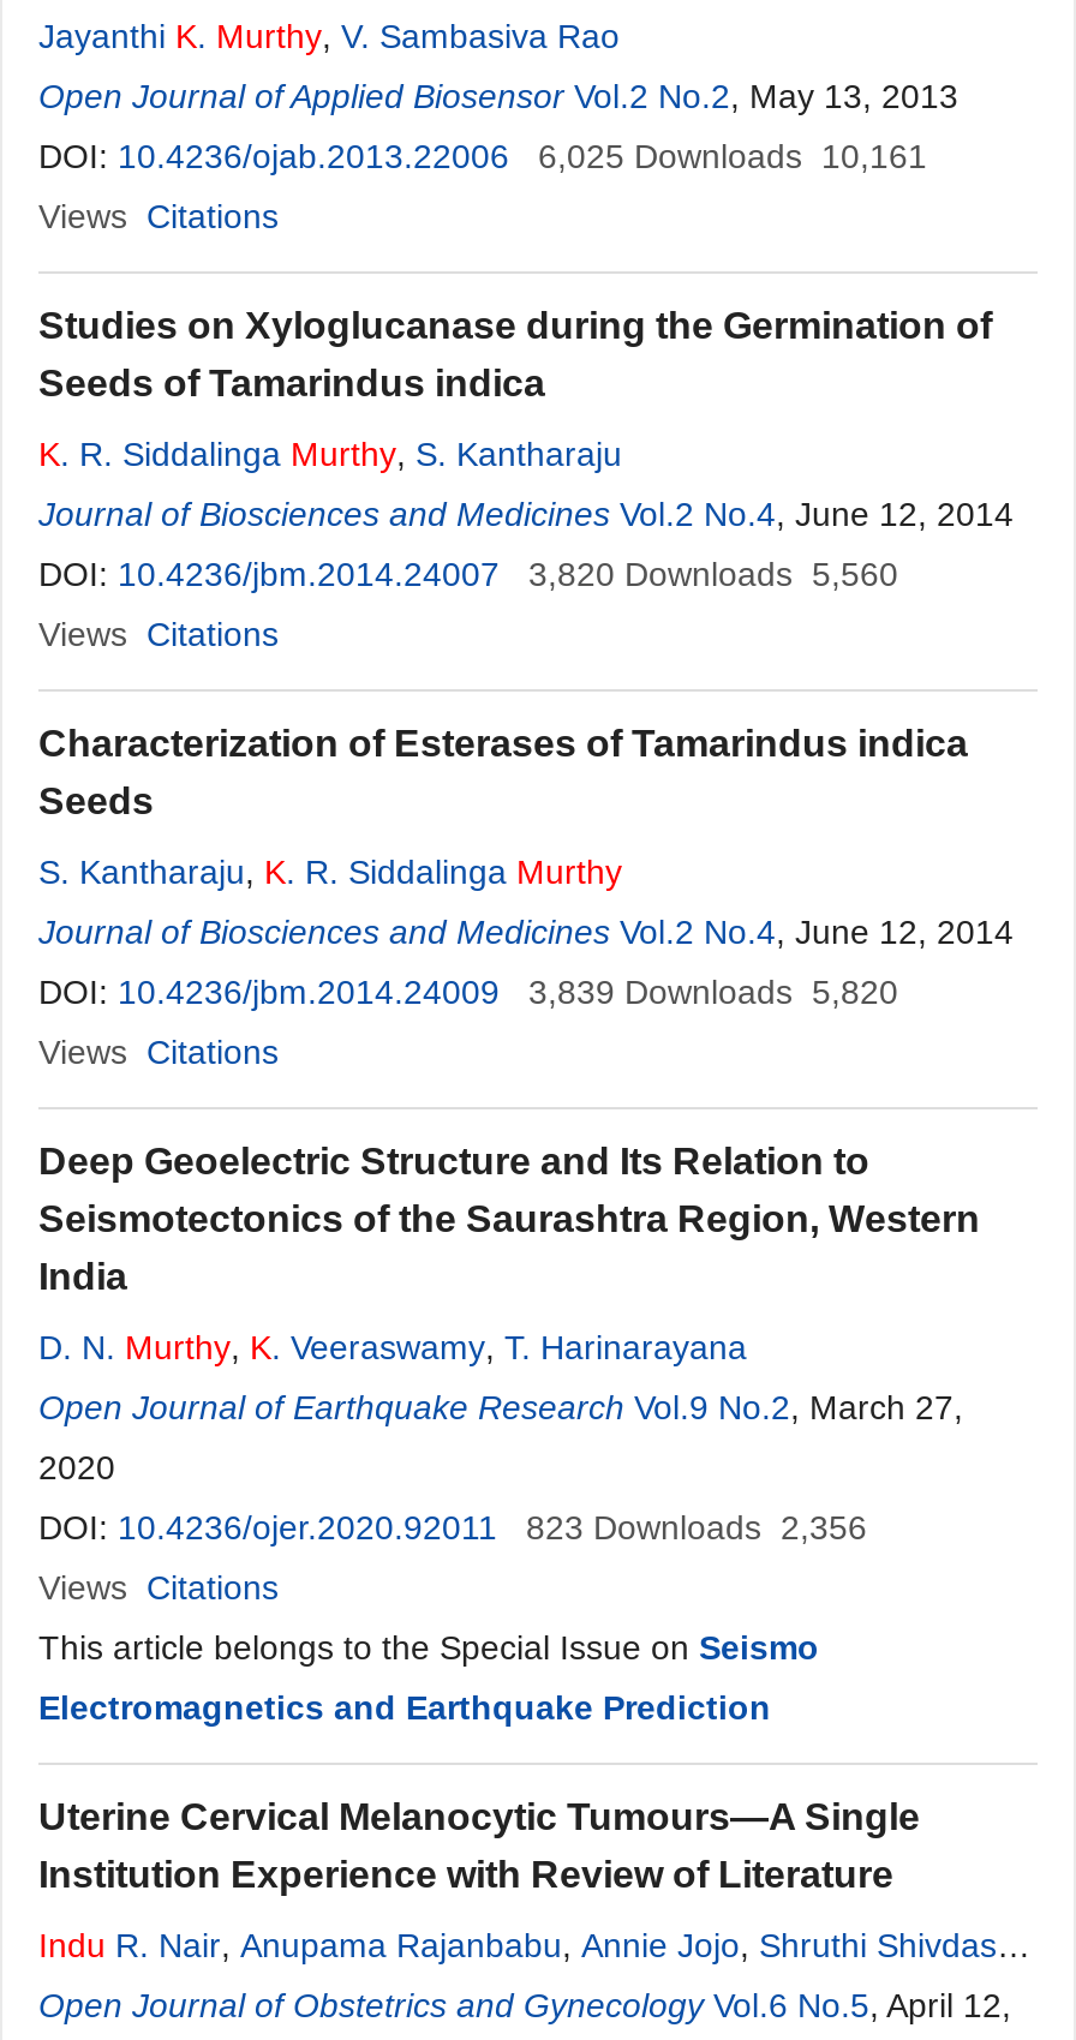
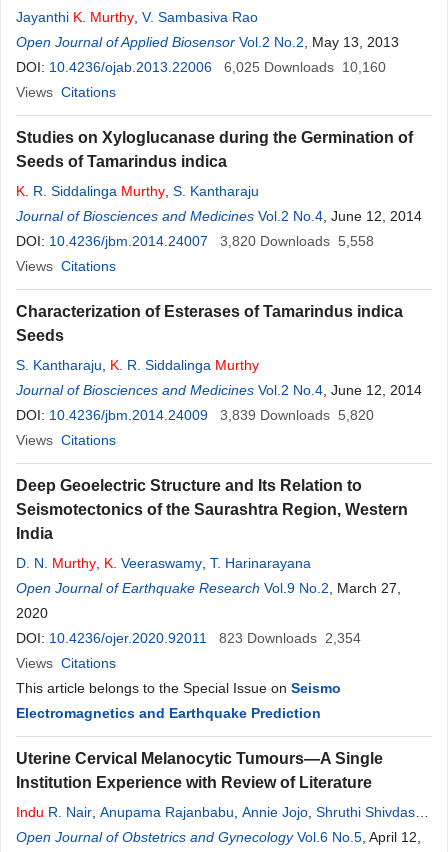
- DOI: 10.4236/ojab.2013.22006 6,025 Downloads 10,161
+ DOI: 10.4236/ojab.2013.22006 6,025 Downloads 10,160

- DOI: 10.4236/jbm.2014.24007 3,820 Downloads 5,560
+ DOI: 10.4236/jbm.2014.24007 3,820 Downloads 5,558

- DOI: 10.4236/ojer.2020.92011 823 Downloads 2,356
+ DOI: 10.4236/ojer.2020.92011 823 Downloads 2,354
